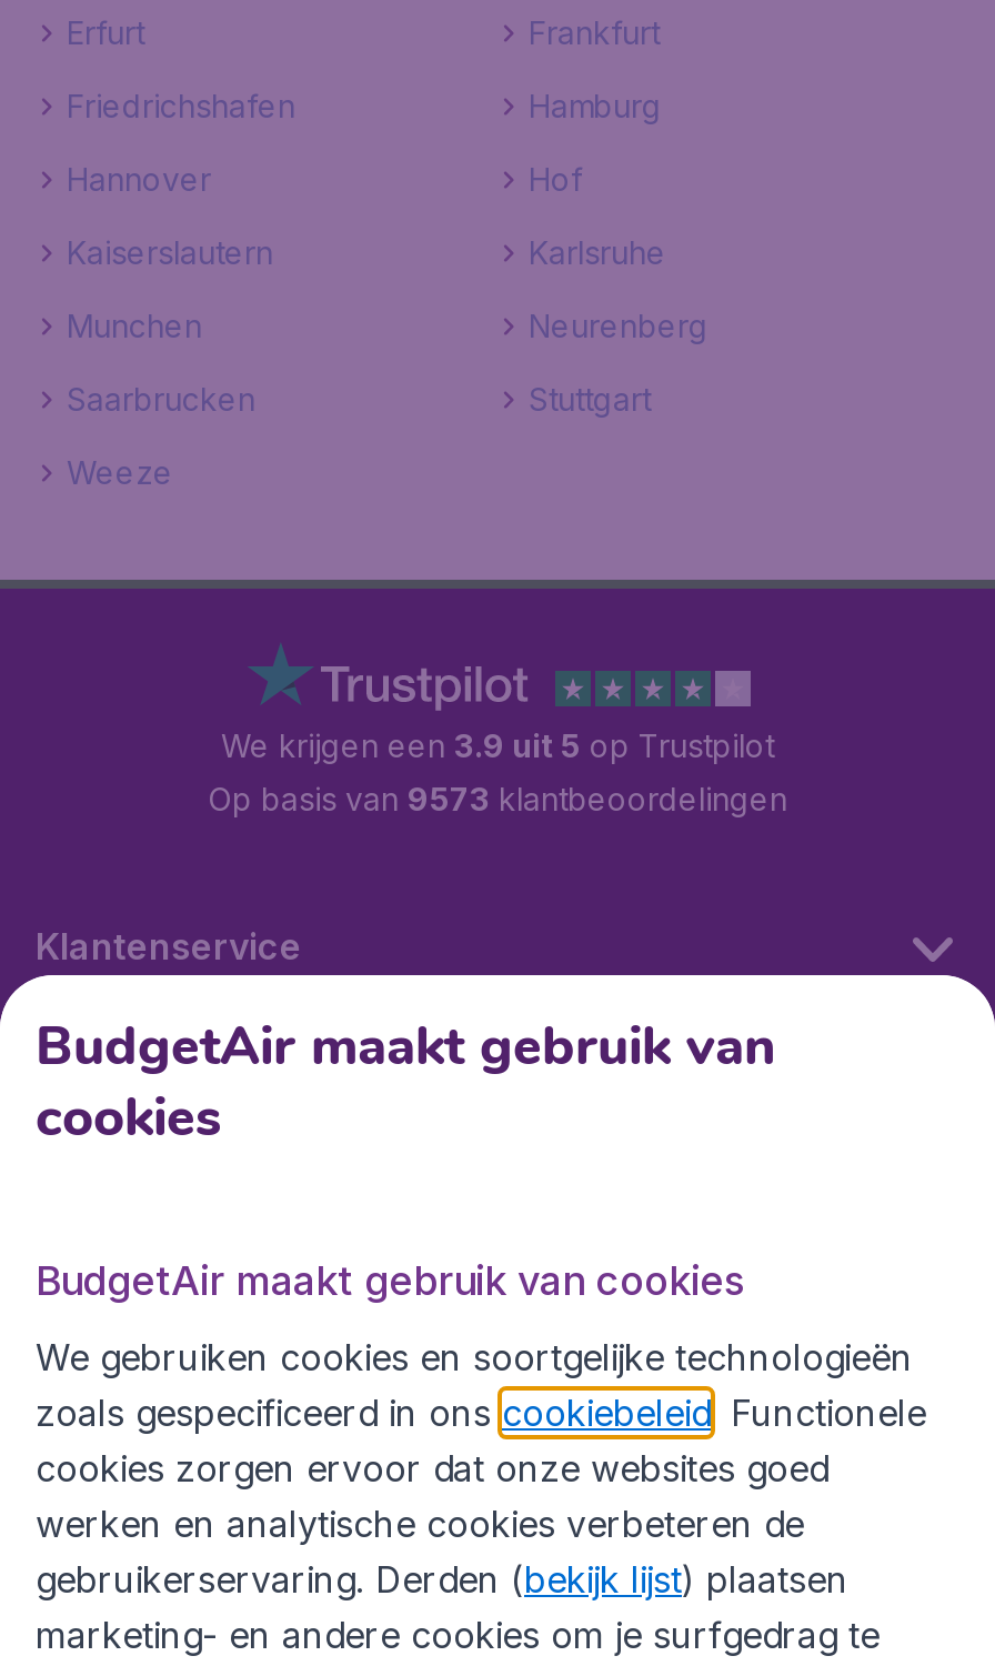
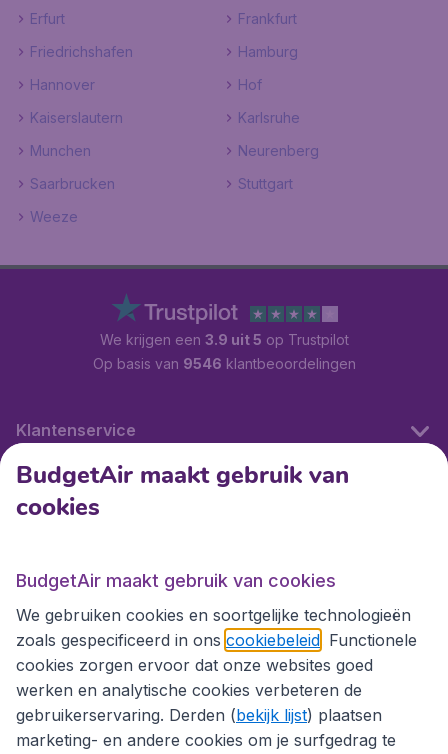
- Op basis van 9573 klantbeoordelingen
+ Op basis van 9546 klantbeoordelingen
